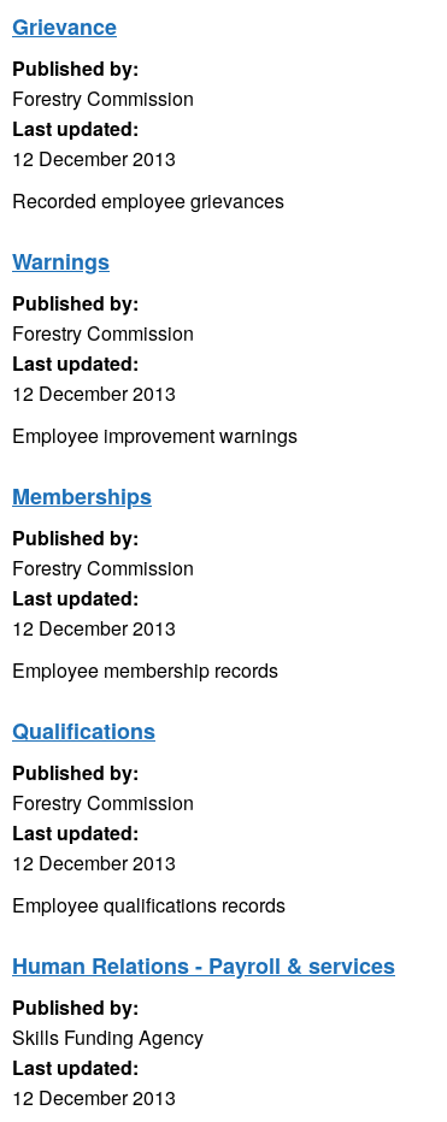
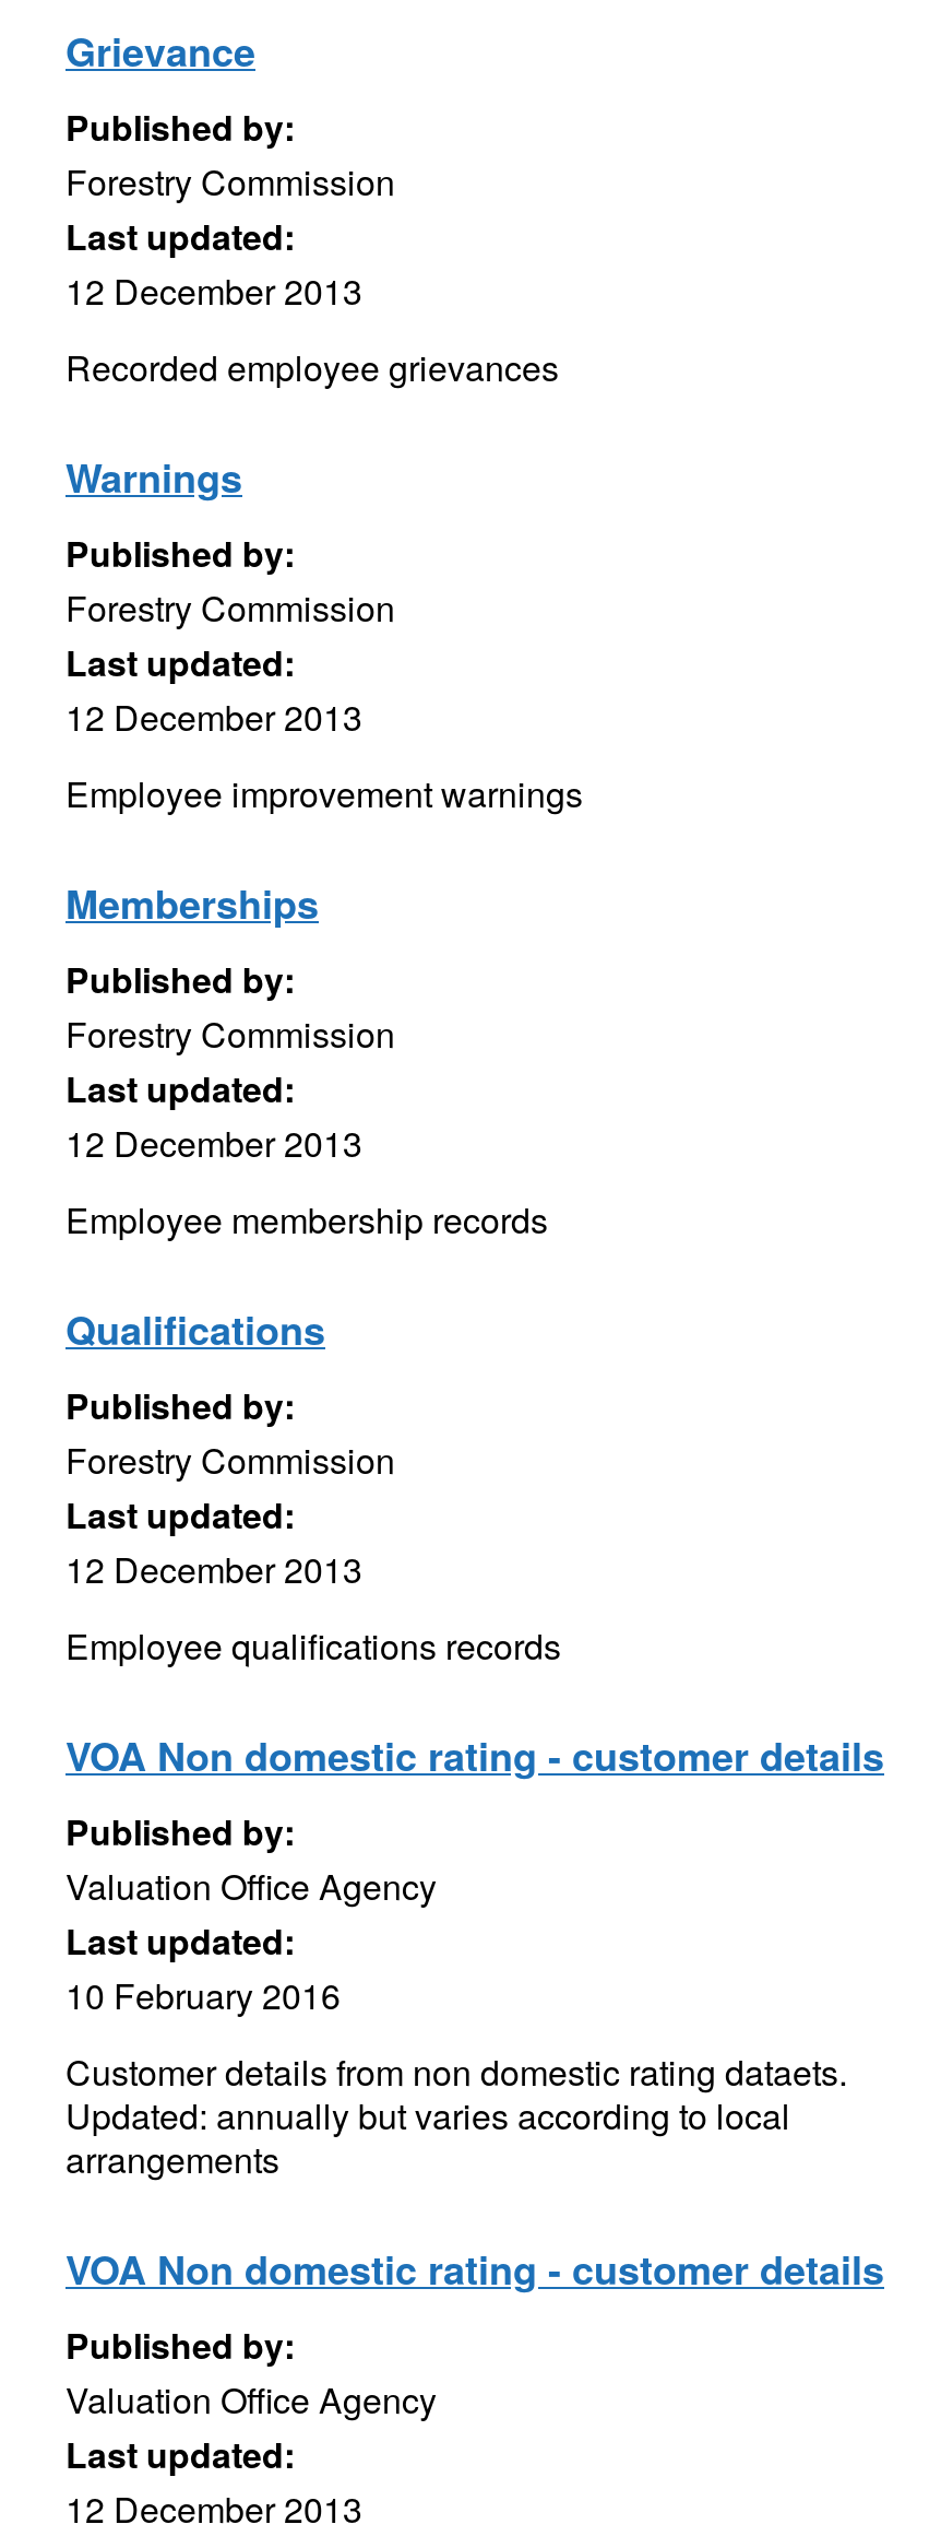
- Human Relations - Payroll & services
+ VOA Non domestic rating - customer details

- Skills Funding Agency
+ Valuation Office Agency
+ Last updated:
+ 10 February 2016
+ Customer details from non domestic rating dataets.
+ Updated: annually but varies according to local
+ arrangements
+ VOA Non domestic rating - customer details
+ Published by:
+ Valuation Office Agency
